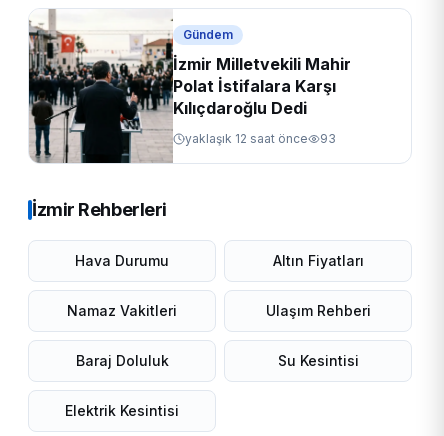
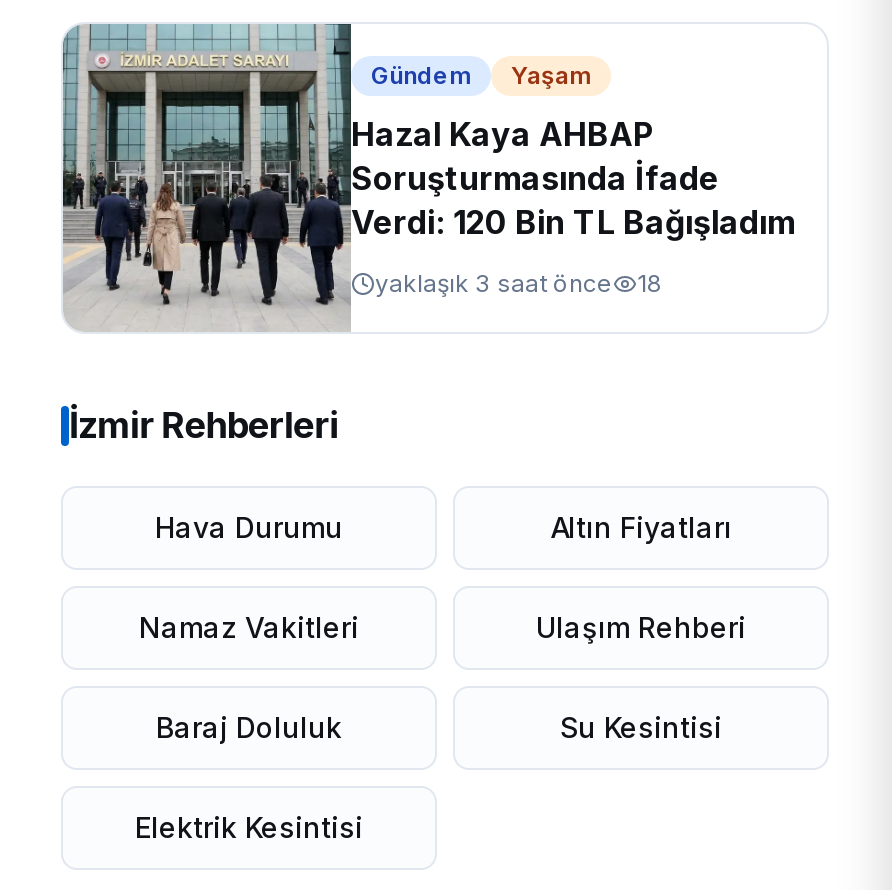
- [image]
- İzmir Milletvekili Mahir
- Polat İstifalara Karşı
- Kılıçdaroğlu Dedi
- yaklaşık 12 saat önce
- 93
+ [image]
+ Yaşam
+ Hazal Kaya AHBAP
+ Soruşturmasında İfade
+ Verdi: 120 Bin TL Bağışladım
+ yaklaşık 3 saat önce
+ 18
